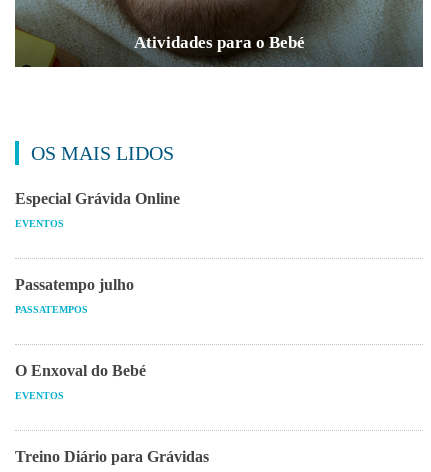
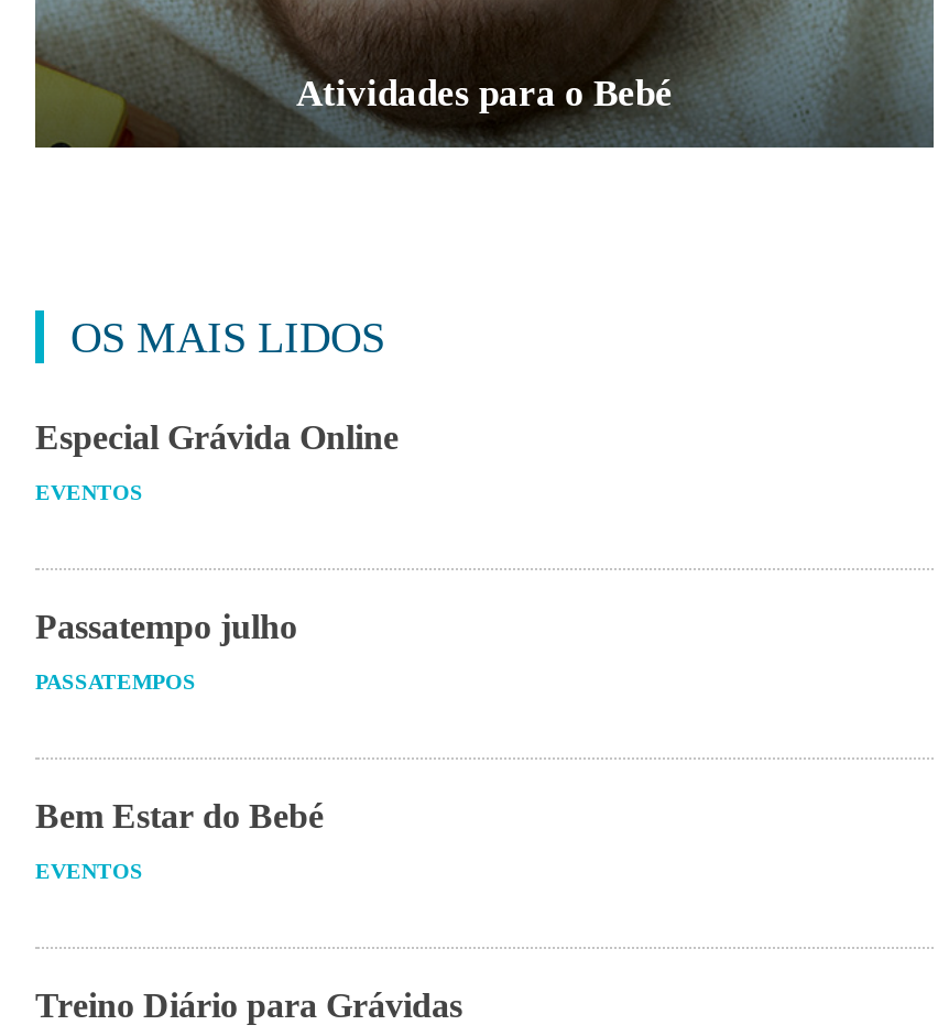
- O Enxoval do Bebé
+ Bem Estar do Bebé
